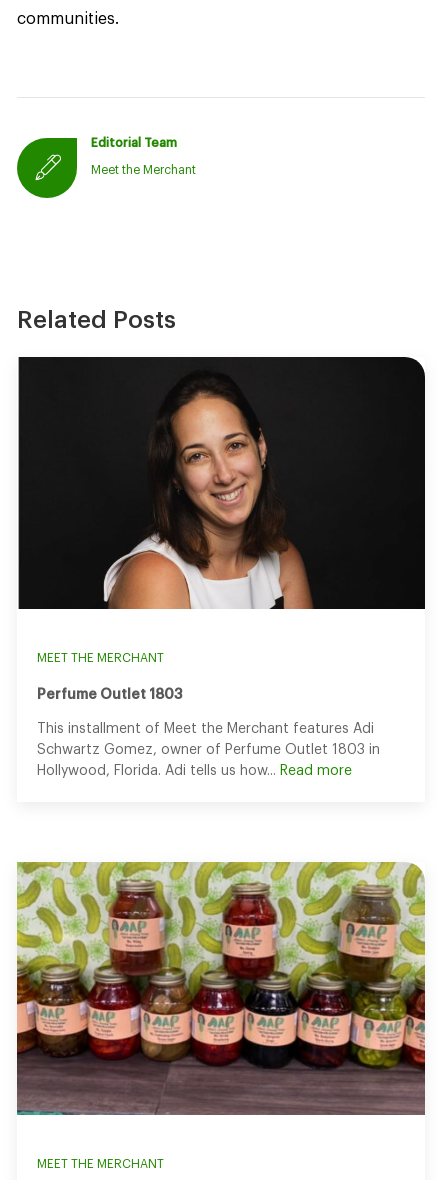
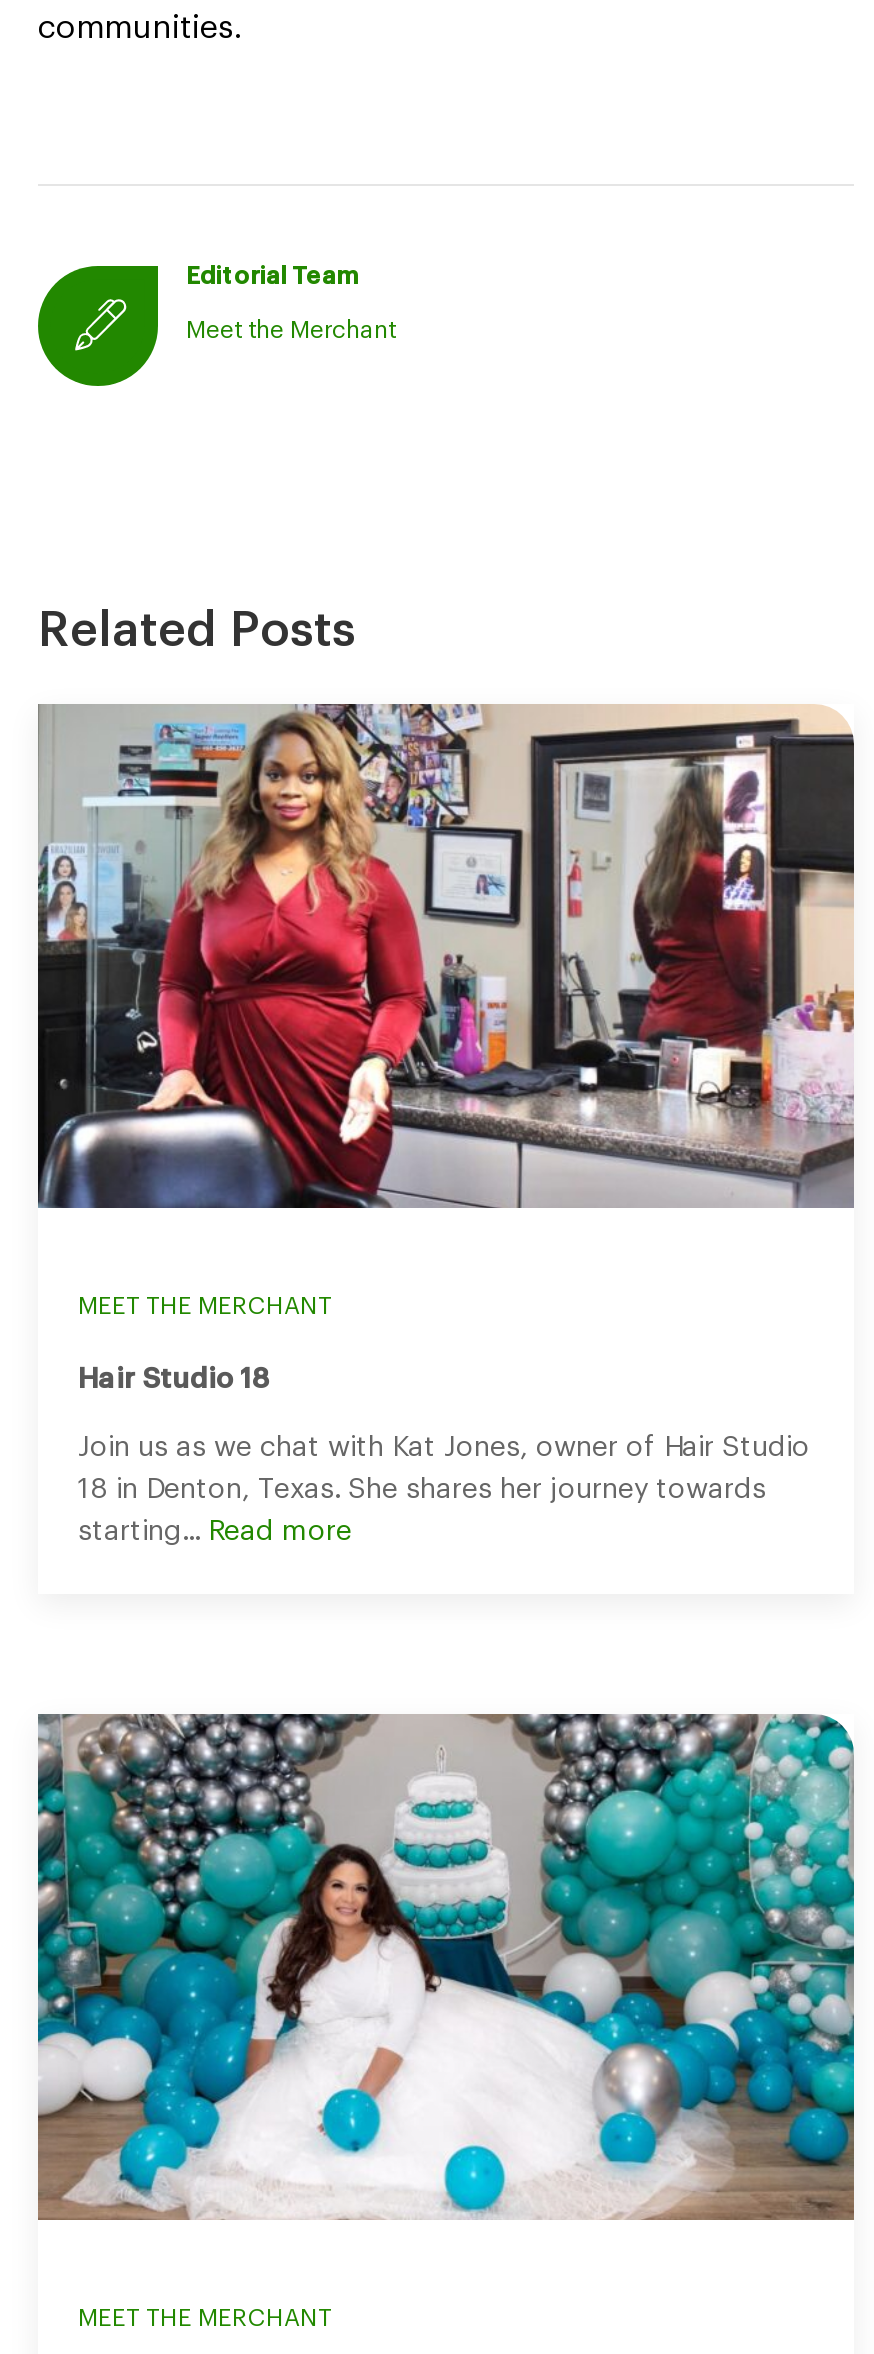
- [image]
+ [image]

- Perfume Outlet 1803
+ Hair Studio 18

- This installment of Meet the Merchant features Adi
+ Join us as we chat with Kat Jones, owner of Hair Studio

- Schwartz Gomez, owner of Perfume Outlet 1803 in
+ 18 in Denton, Texas. She shares her journey towards

- Hollywood, Florida. Adi tells us how... Read more
+ starting... Read more

- [image]
+ [image]
